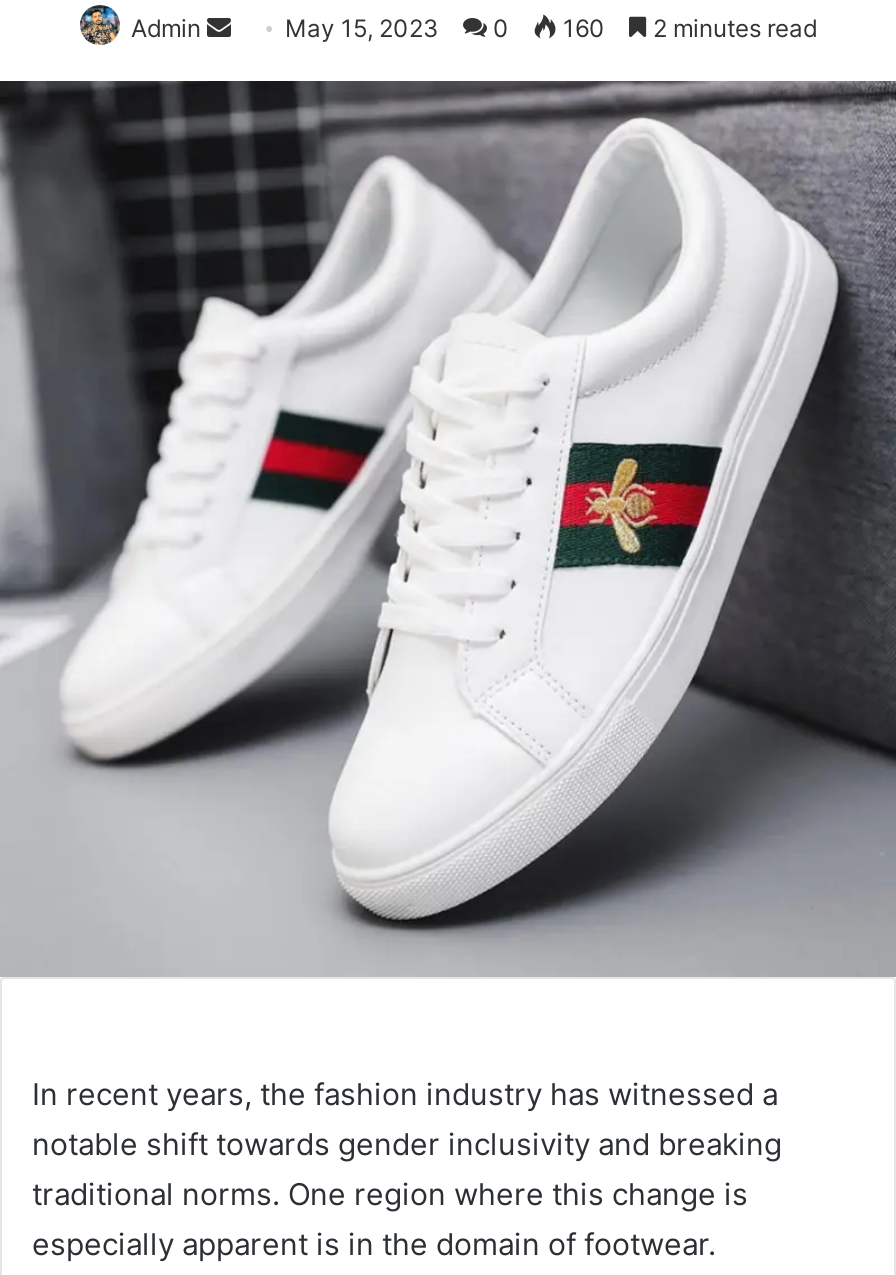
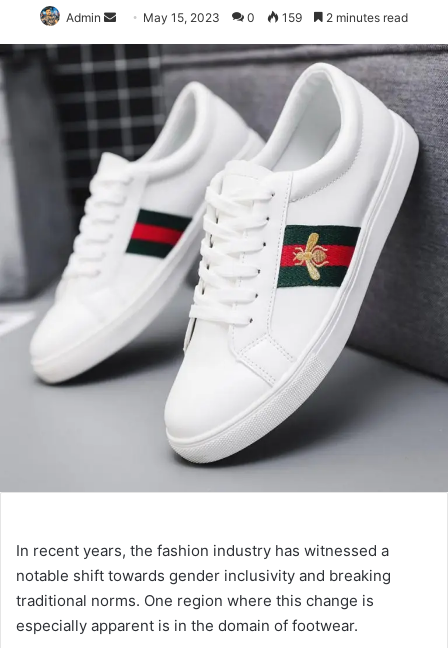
- 160
+ 159
